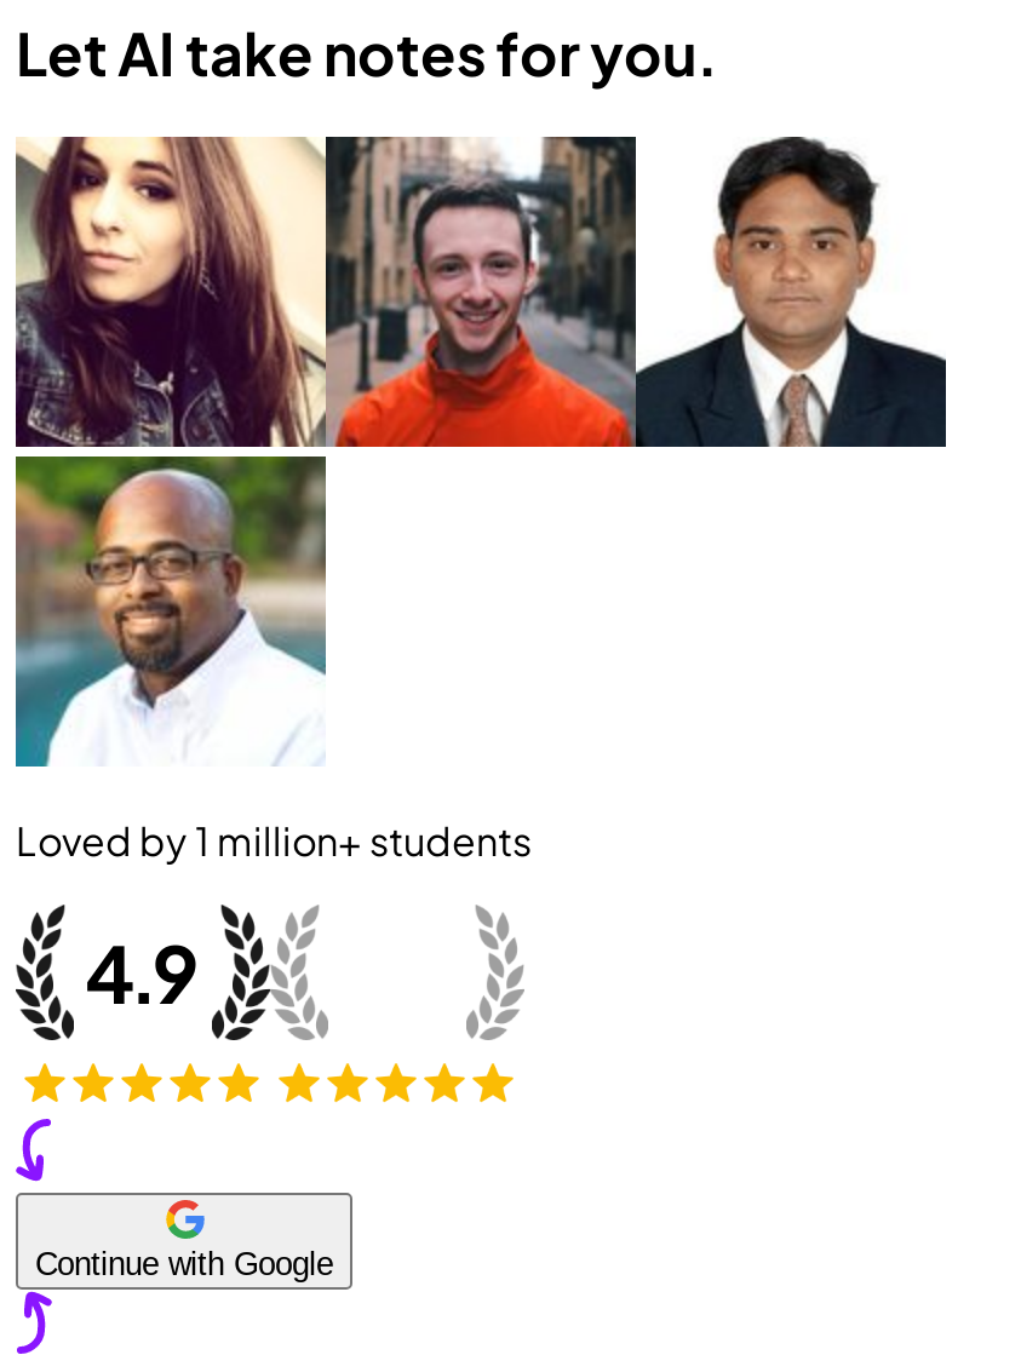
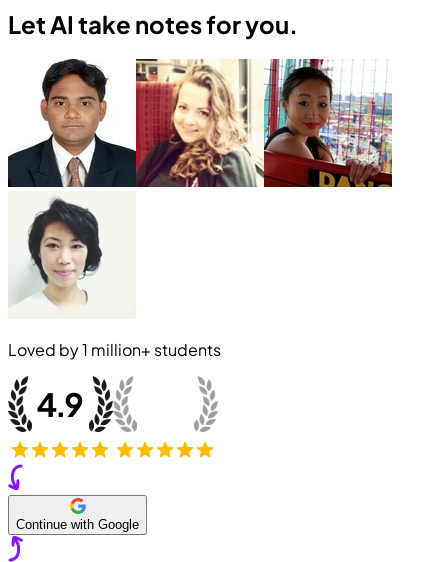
- [image]
+ [image]
